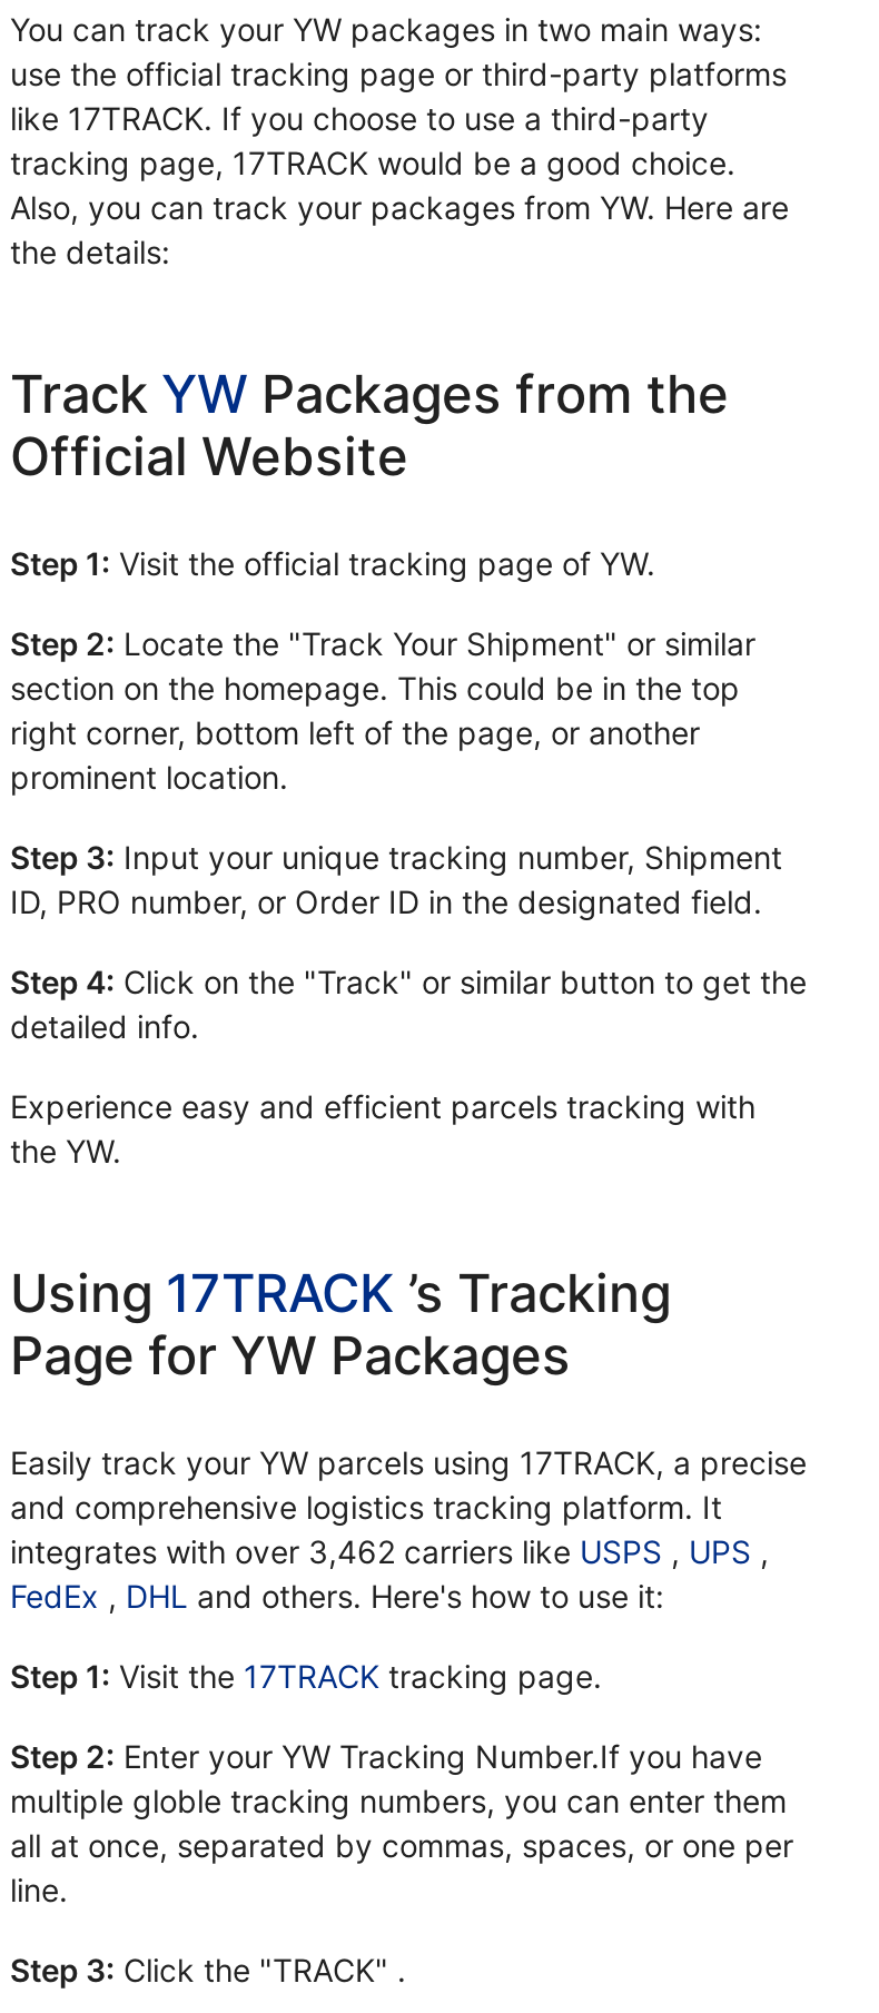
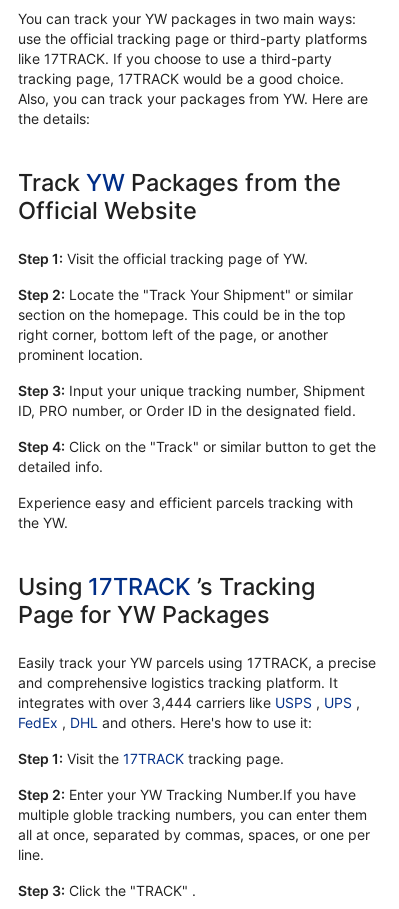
- integrates with over 3,462 carriers like USPS, UPS,
+ integrates with over 3,444 carriers like USPS, UPS,
